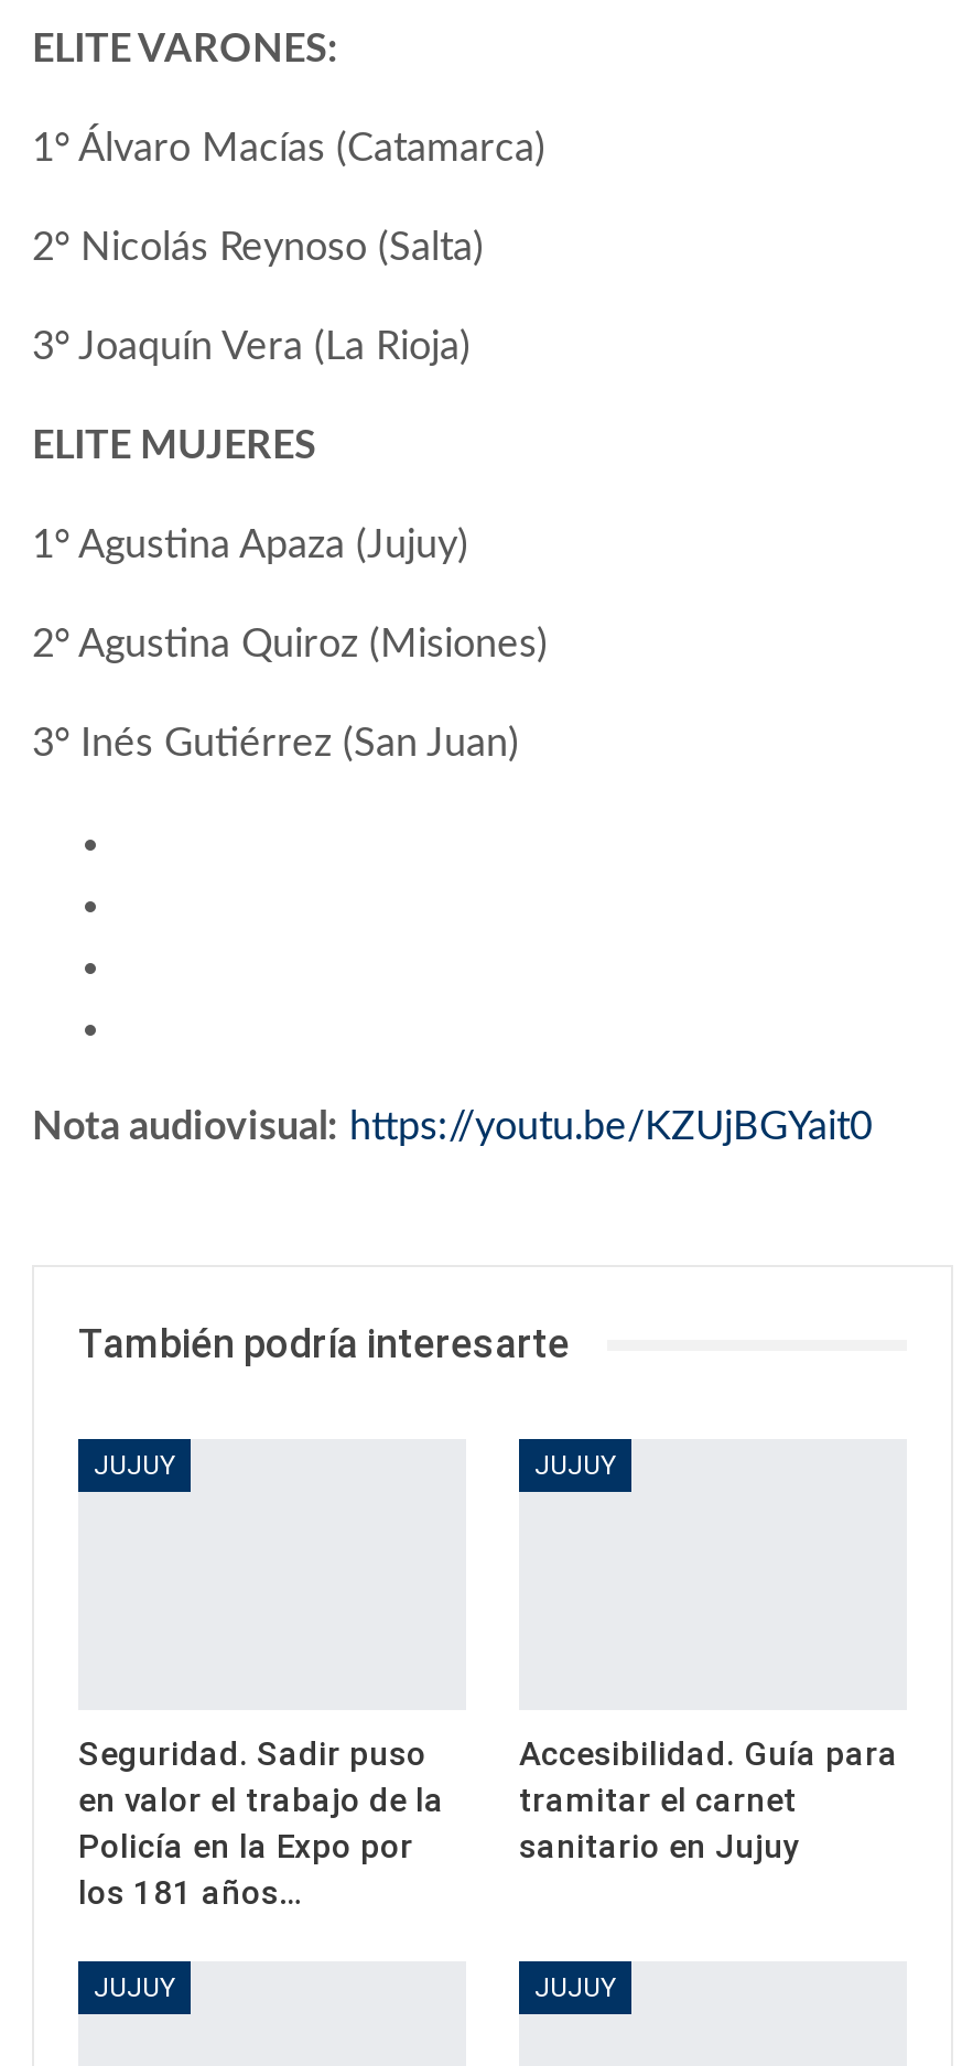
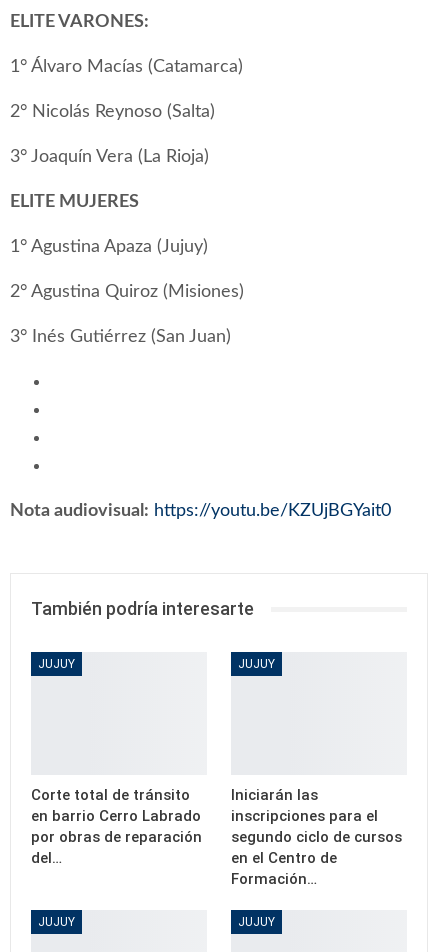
- Seguridad. Sadir puso
- en valor el trabajo de la
- Policía en la Expo por
- los 181 años…
+ Corte total de tránsito
+ en barrio Cerro Labrado
+ por obras de reparación
+ del…

- Accesibilidad. Guía para
- tramitar el carnet
- sanitario en Jujuy
+ Iniciarán las
+ inscripciones para el
+ segundo ciclo de cursos
+ en el Centro de
+ Formación…
